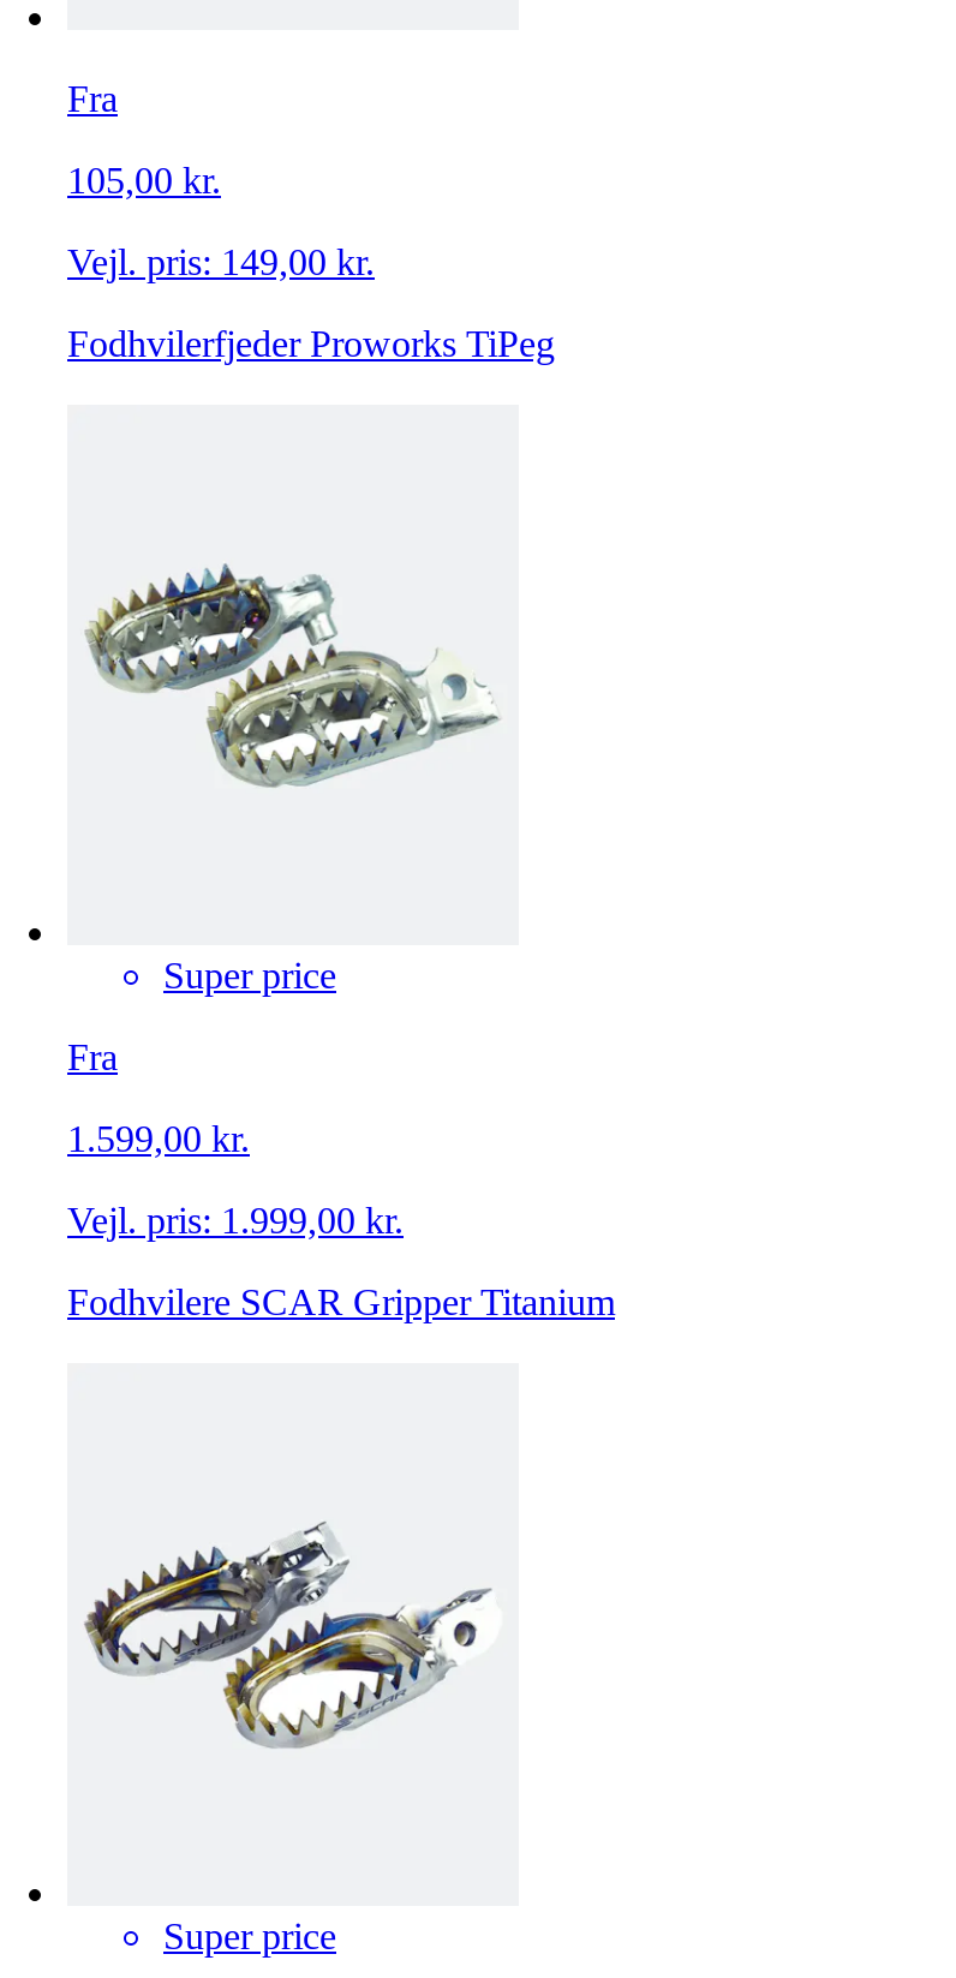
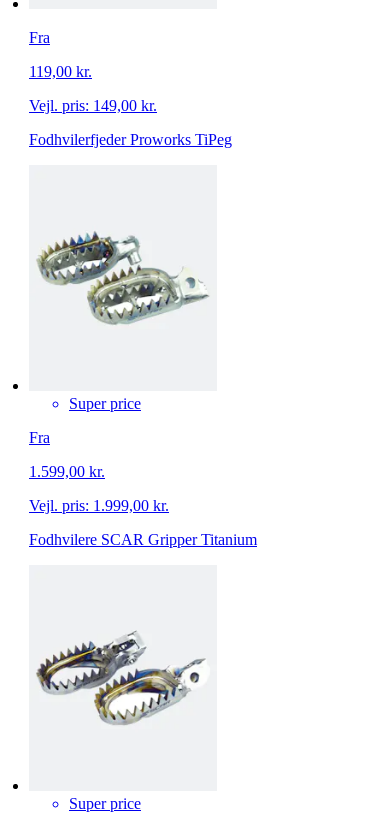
- 105,00 kr.
+ 119,00 kr.
